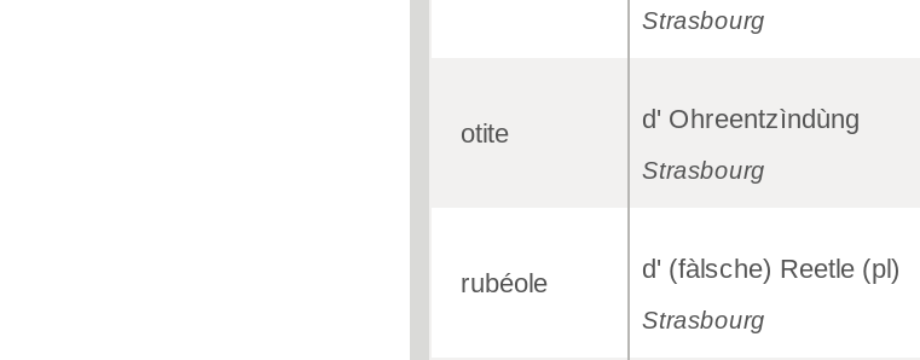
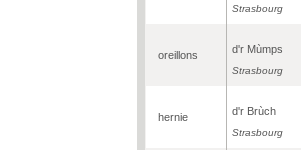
- otite
- d' Ohreentzìndùng
+ oreillons
+ d'r Mùmps

- rubéole
- d' (fàlsche) Reetle (pl)
+ hernie
+ d'r Brùch
